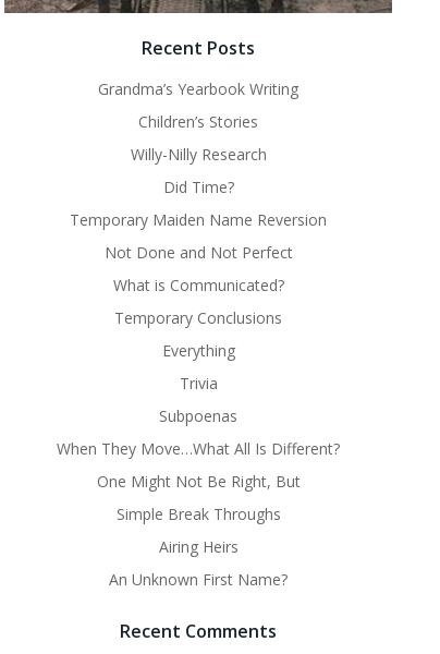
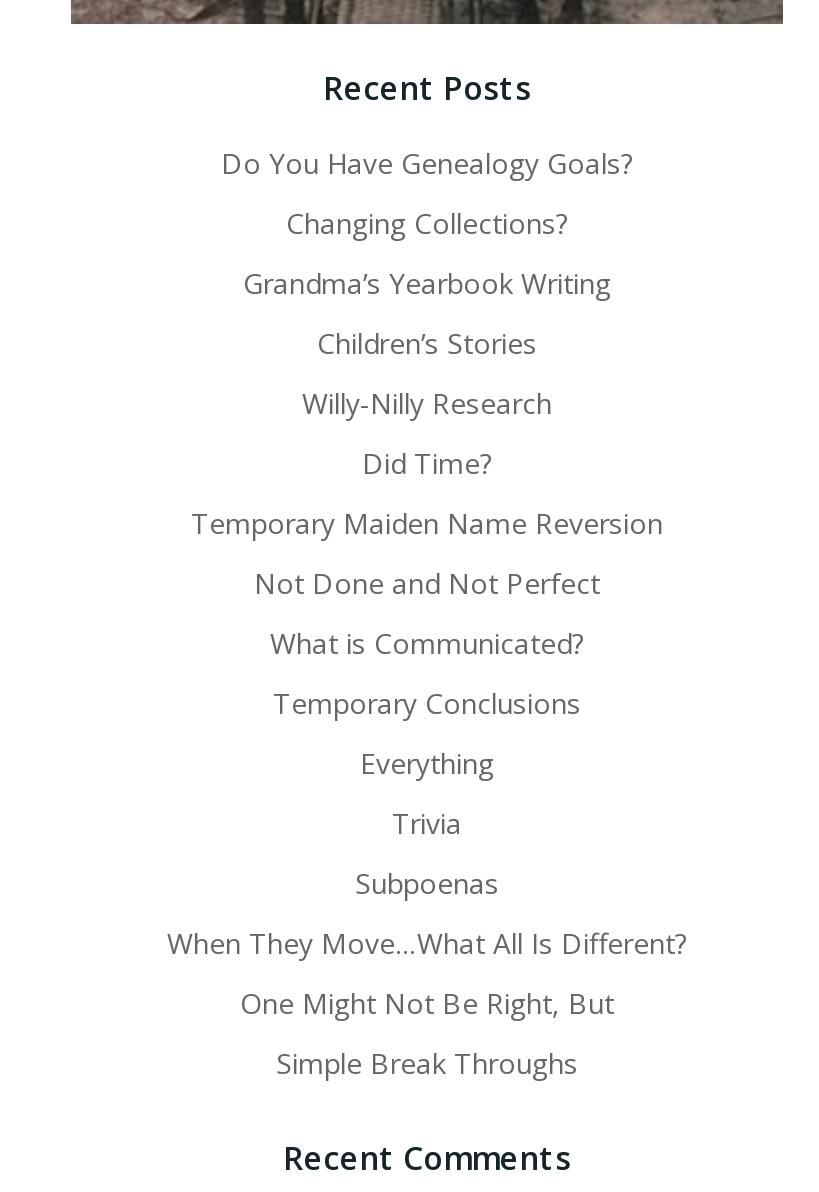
+ Do You Have Genealogy Goals?
+ Changing Collections?

moved down: Grandma’s Yearbook Writing | Children’s Stories | Willy-Nilly Research | ... | One Might Not Be Right, But | Simple Break Throughs

- Airing Heirs
- An Unknown First Name?
